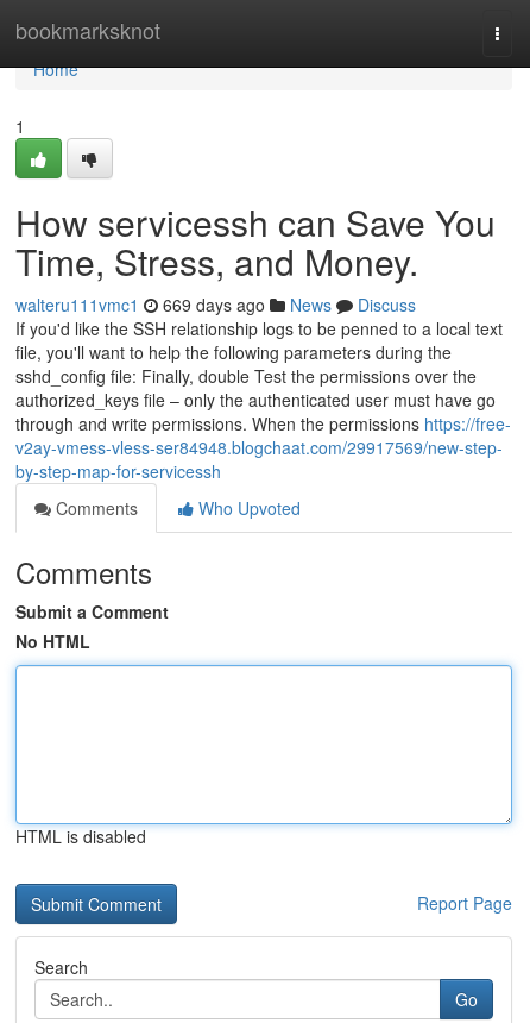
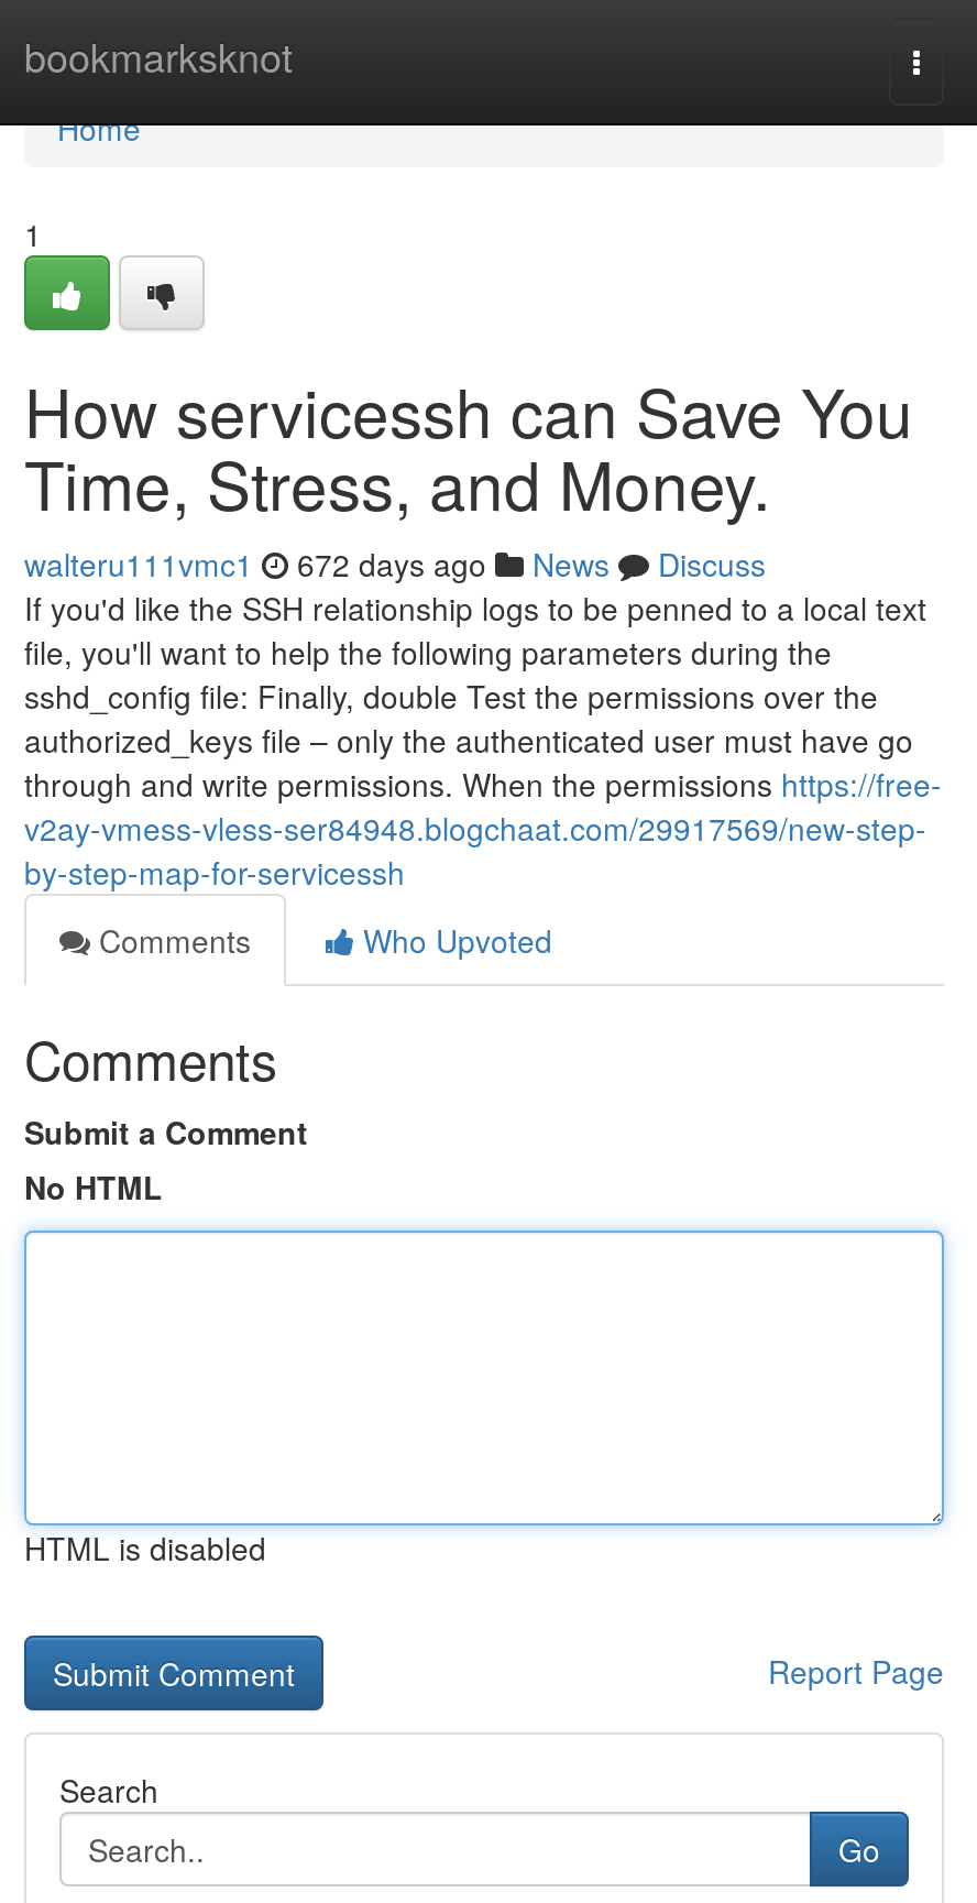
- walteru111vmc1 669 days ago News Discuss
+ walteru111vmc1 672 days ago News Discuss
